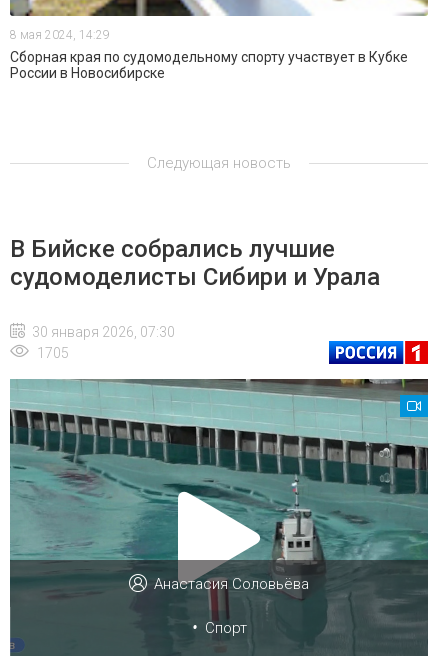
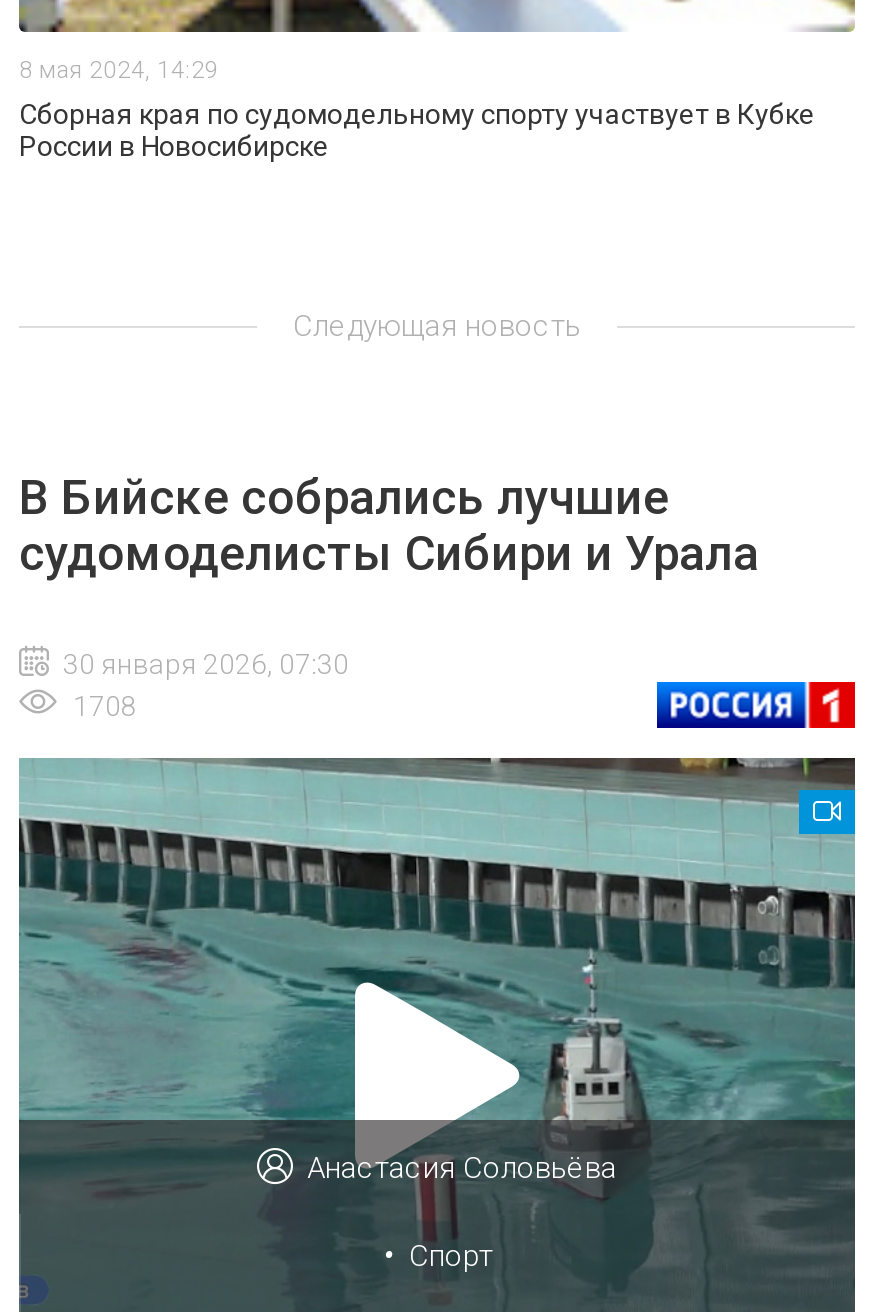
- 1705
+ 1708
